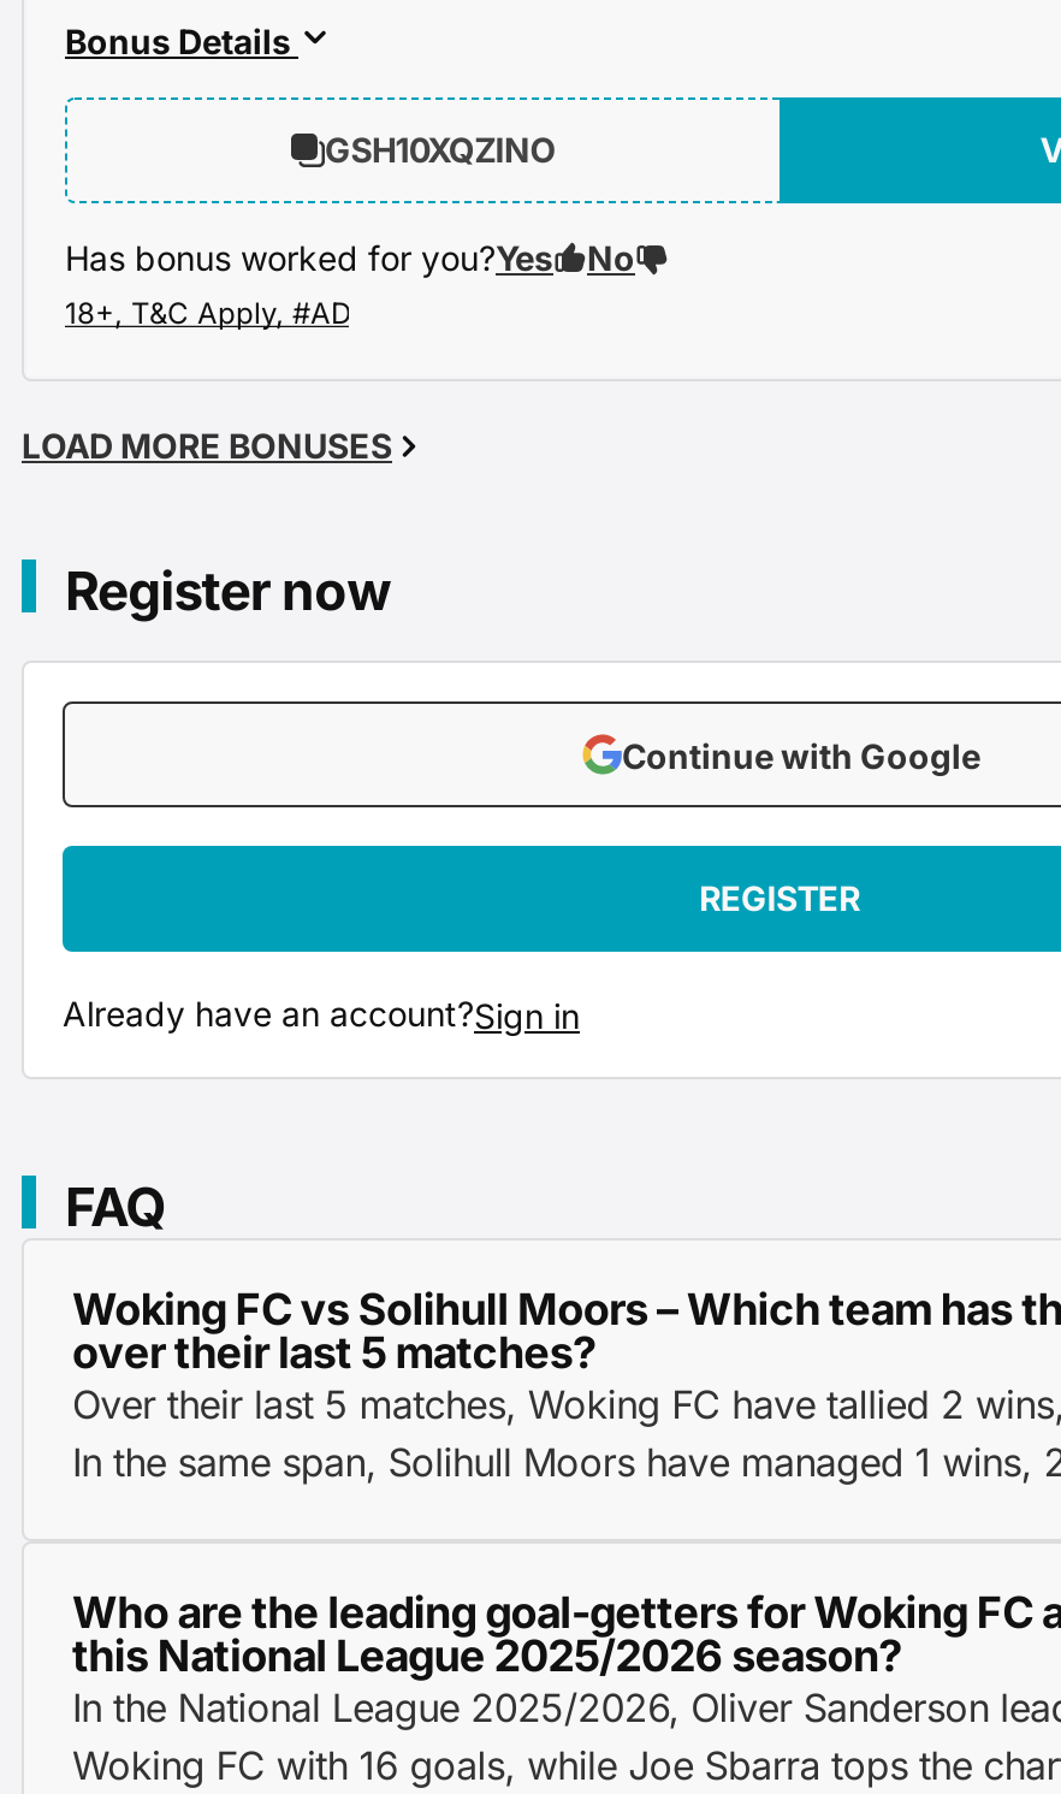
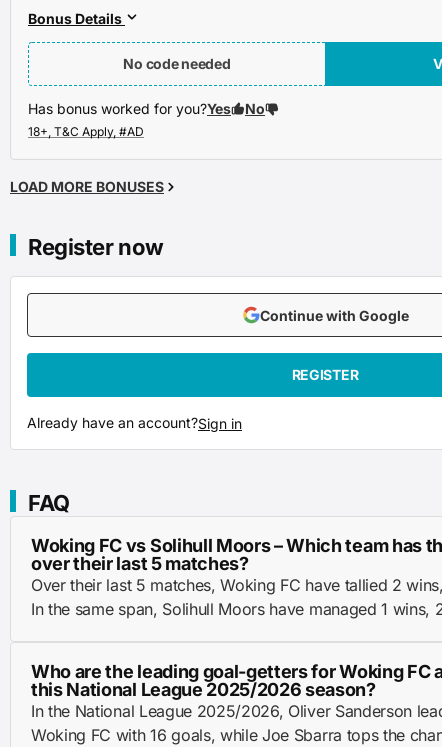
- GSH10XQZINO
+ No code needed
